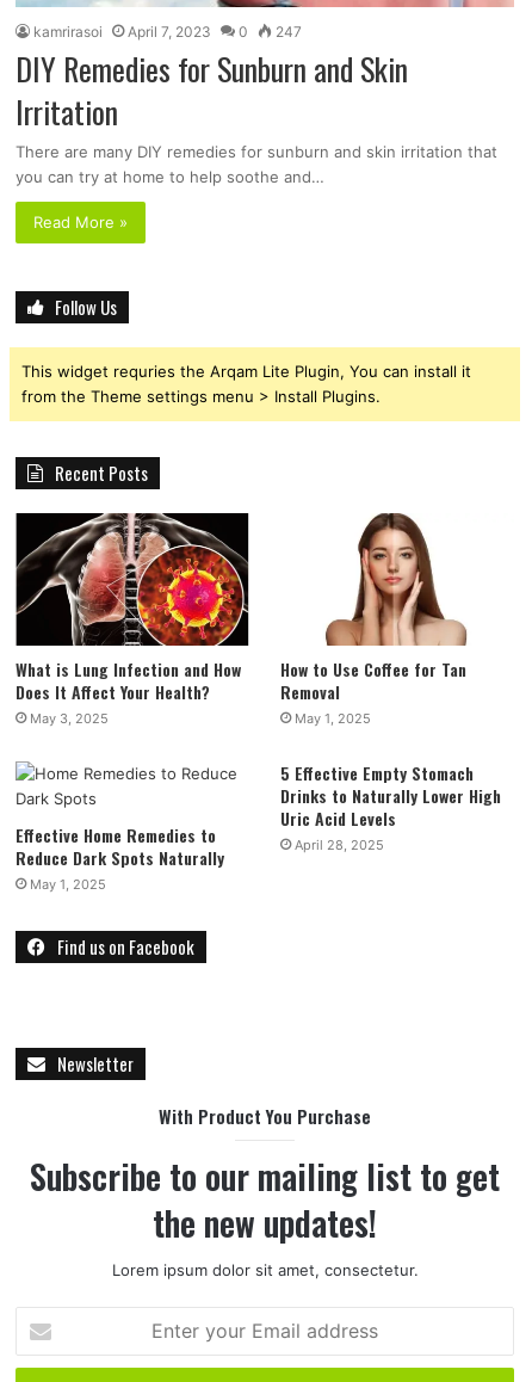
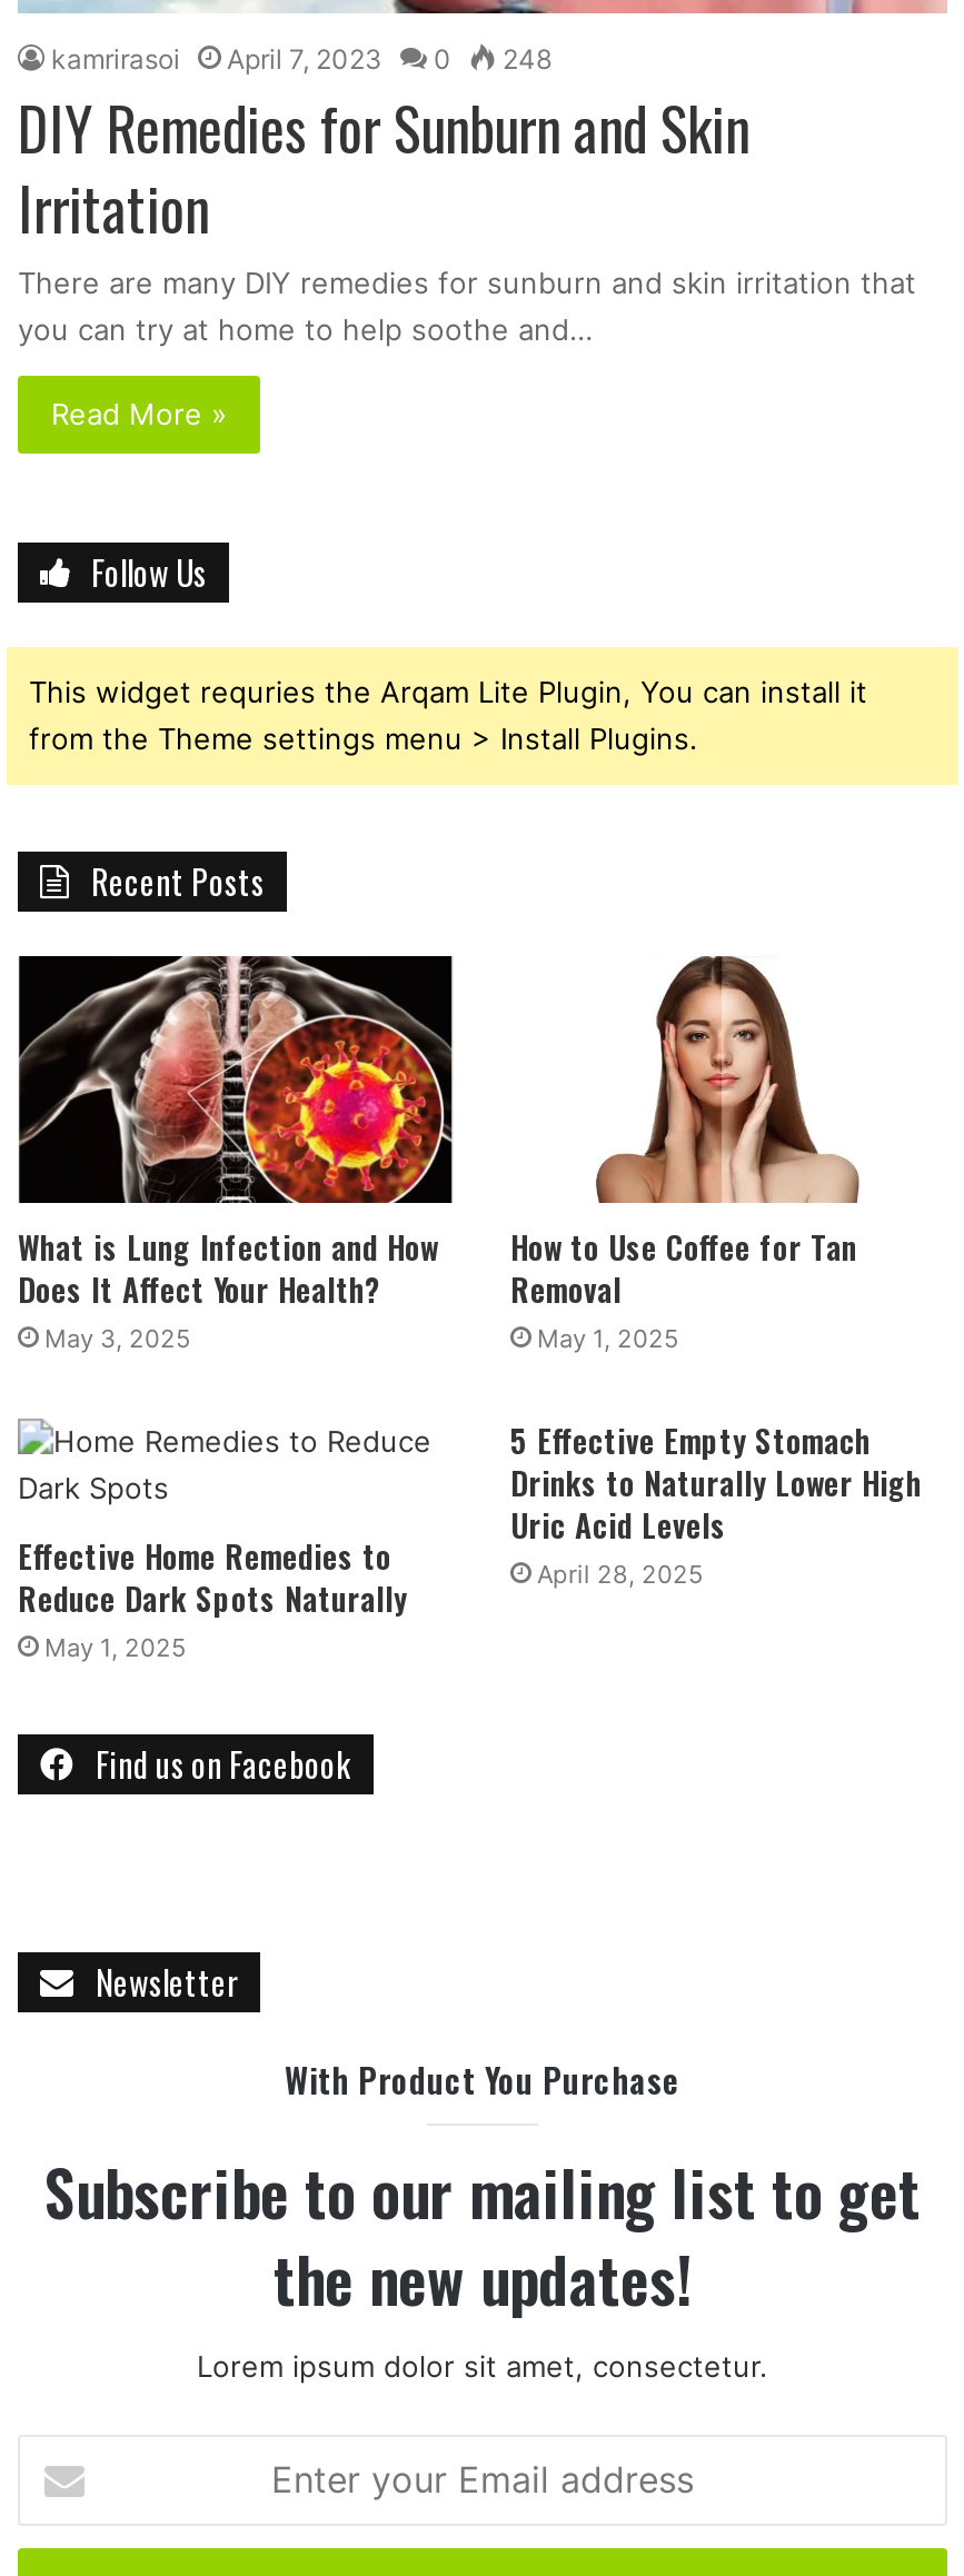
- kamrirasoi April 7, 2023 0 247
+ kamrirasoi April 7, 2023 0 248
